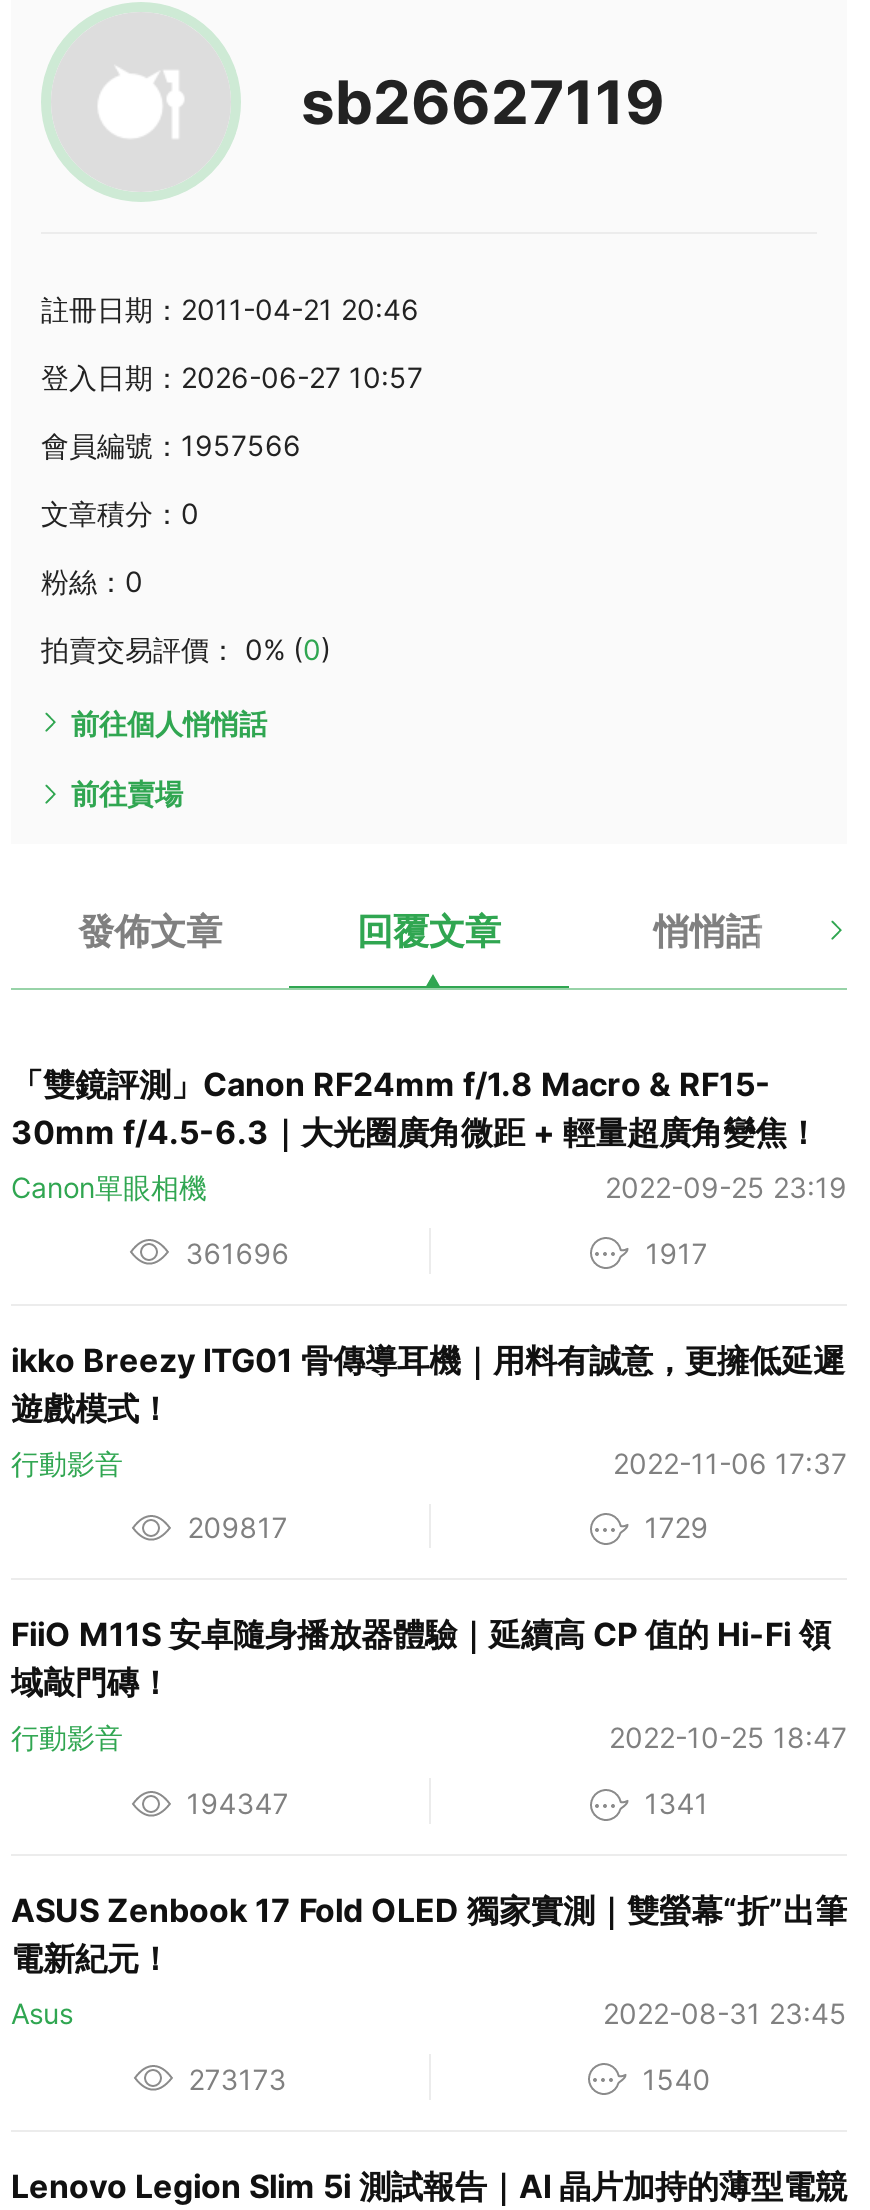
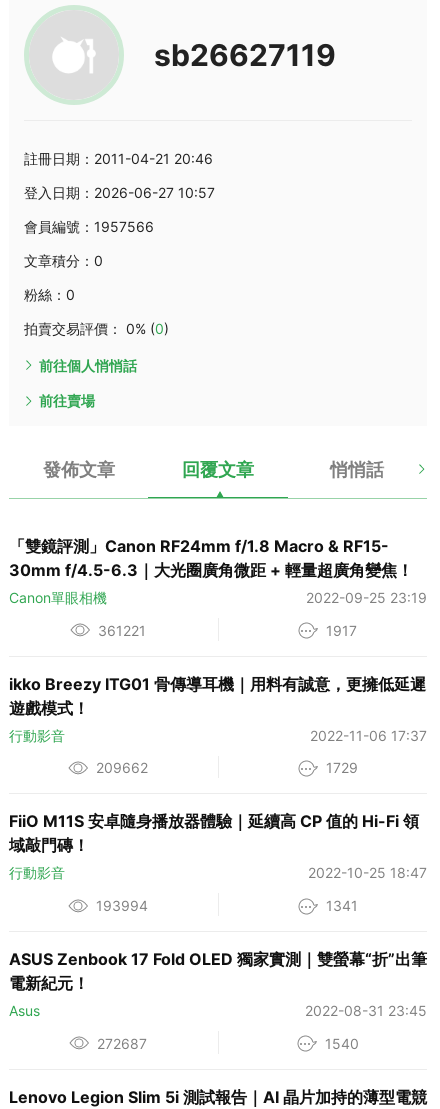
- 361696
+ 361221

- 209817
+ 209662

- 194347
+ 193994

- 273173
+ 272687
